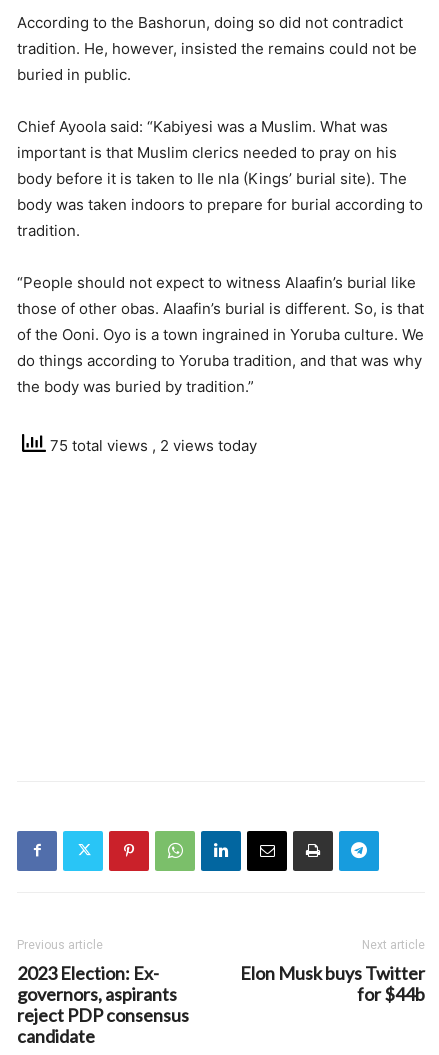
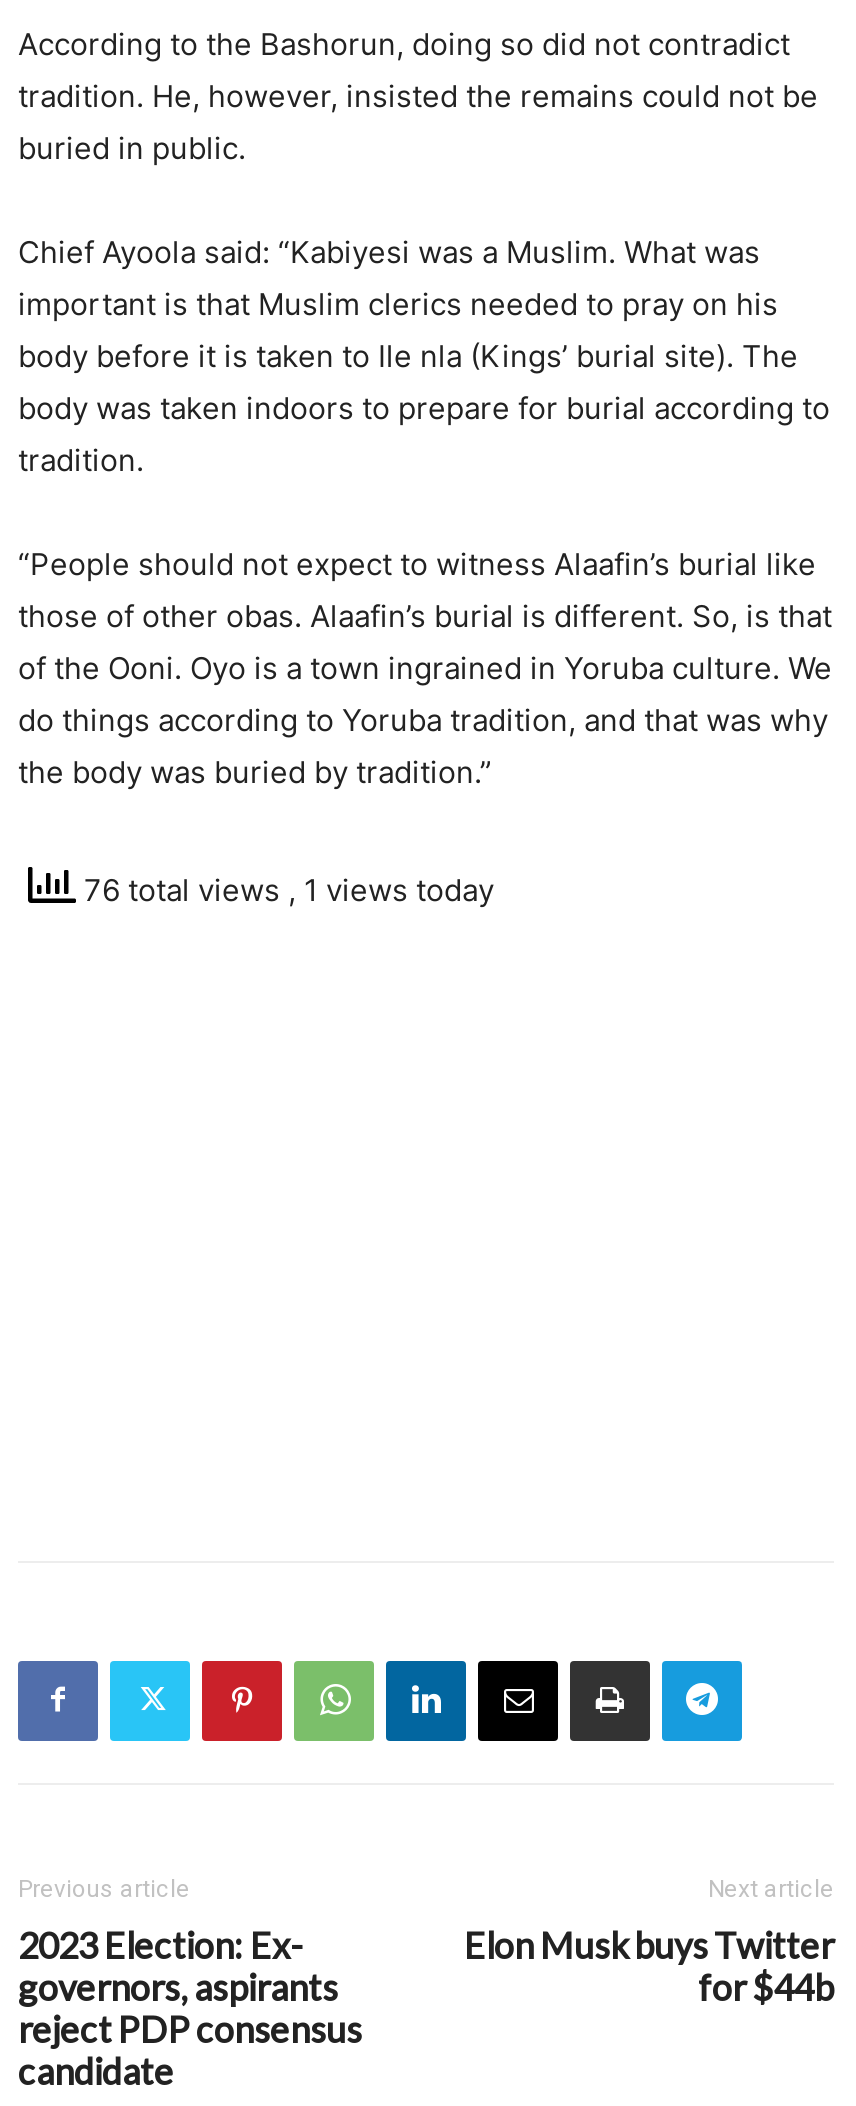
- 75 total views, 2 views today
+ 76 total views, 1 views today
